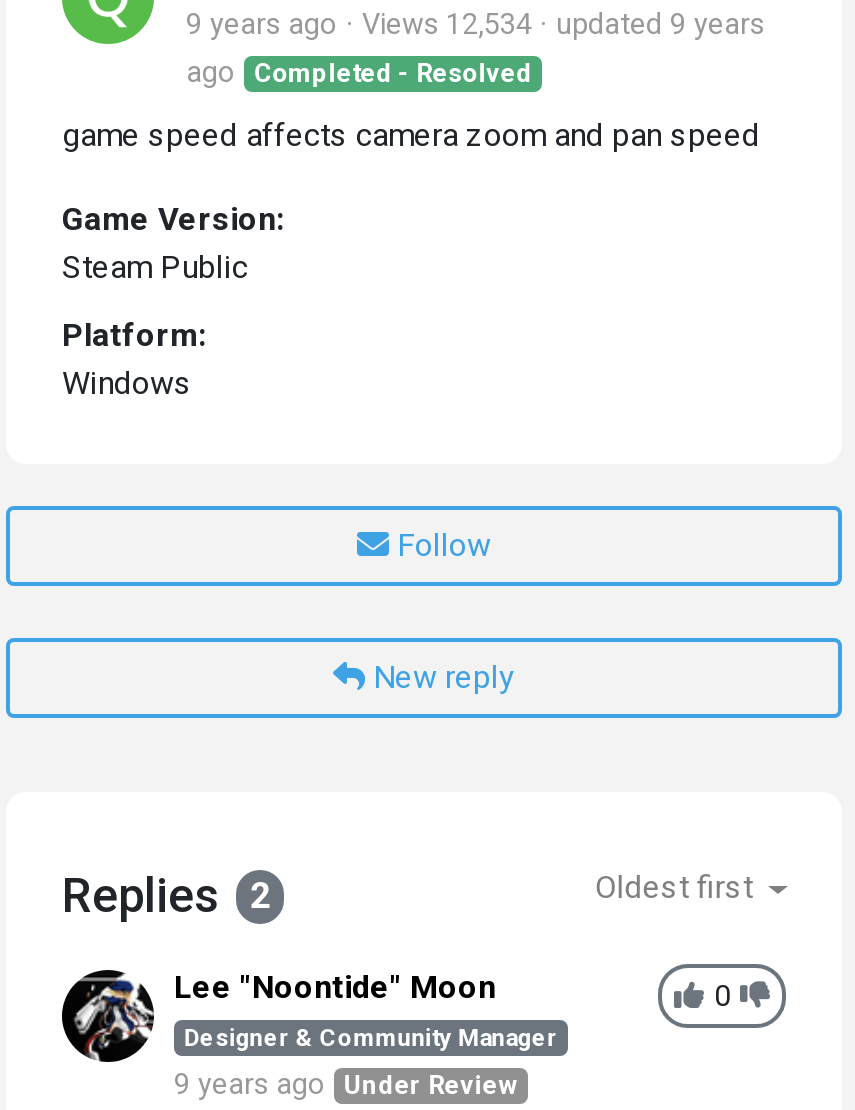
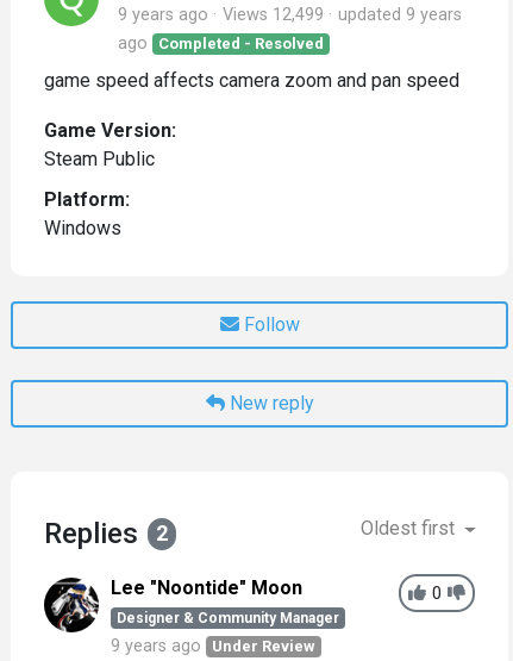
- 9 years ago Views 12,534 updated 9 years
+ 9 years ago Views 12,499 updated 9 years
